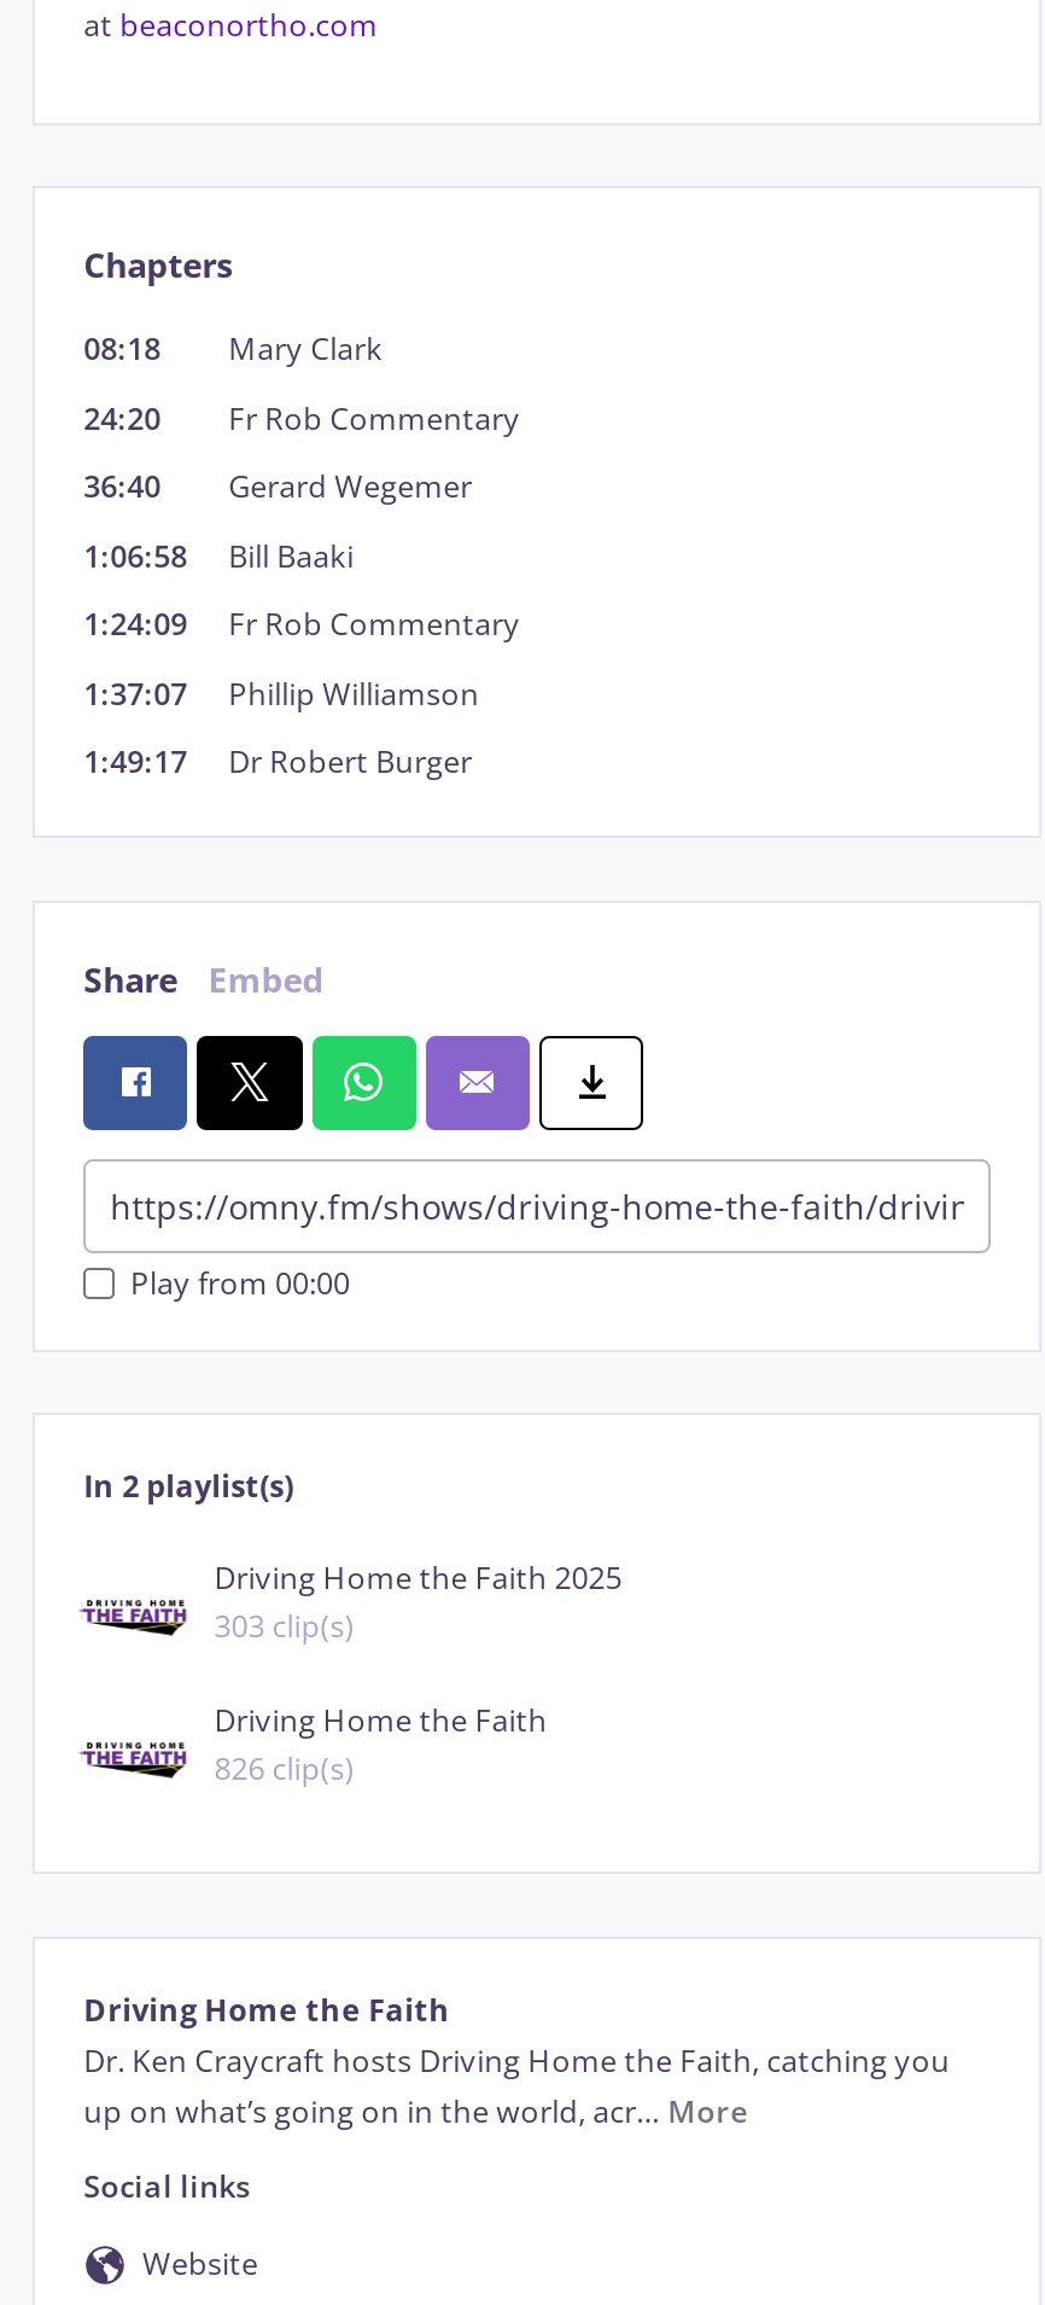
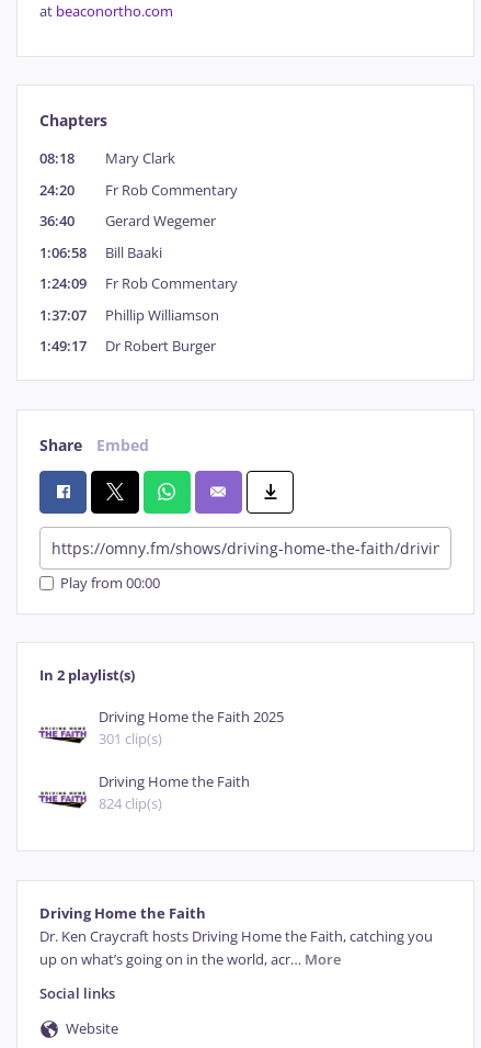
- 303 clip(s)
+ 301 clip(s)

- 826 clip(s)
+ 824 clip(s)
